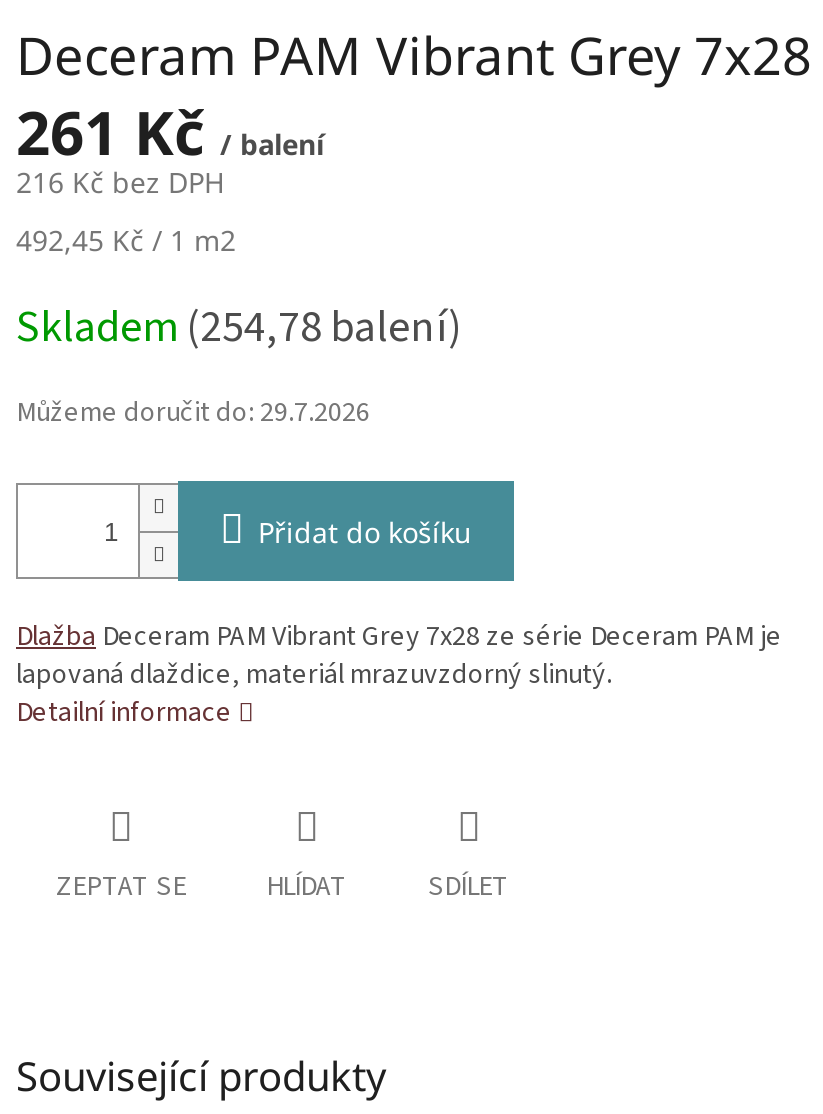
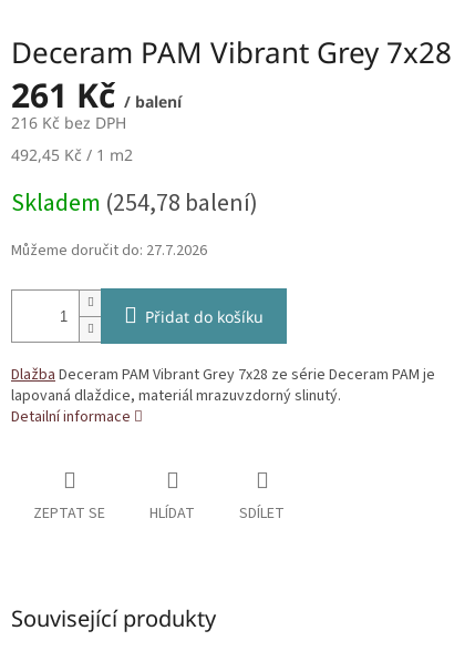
- Můžeme doručit do: 29.7.2026
+ Můžeme doručit do: 27.7.2026
